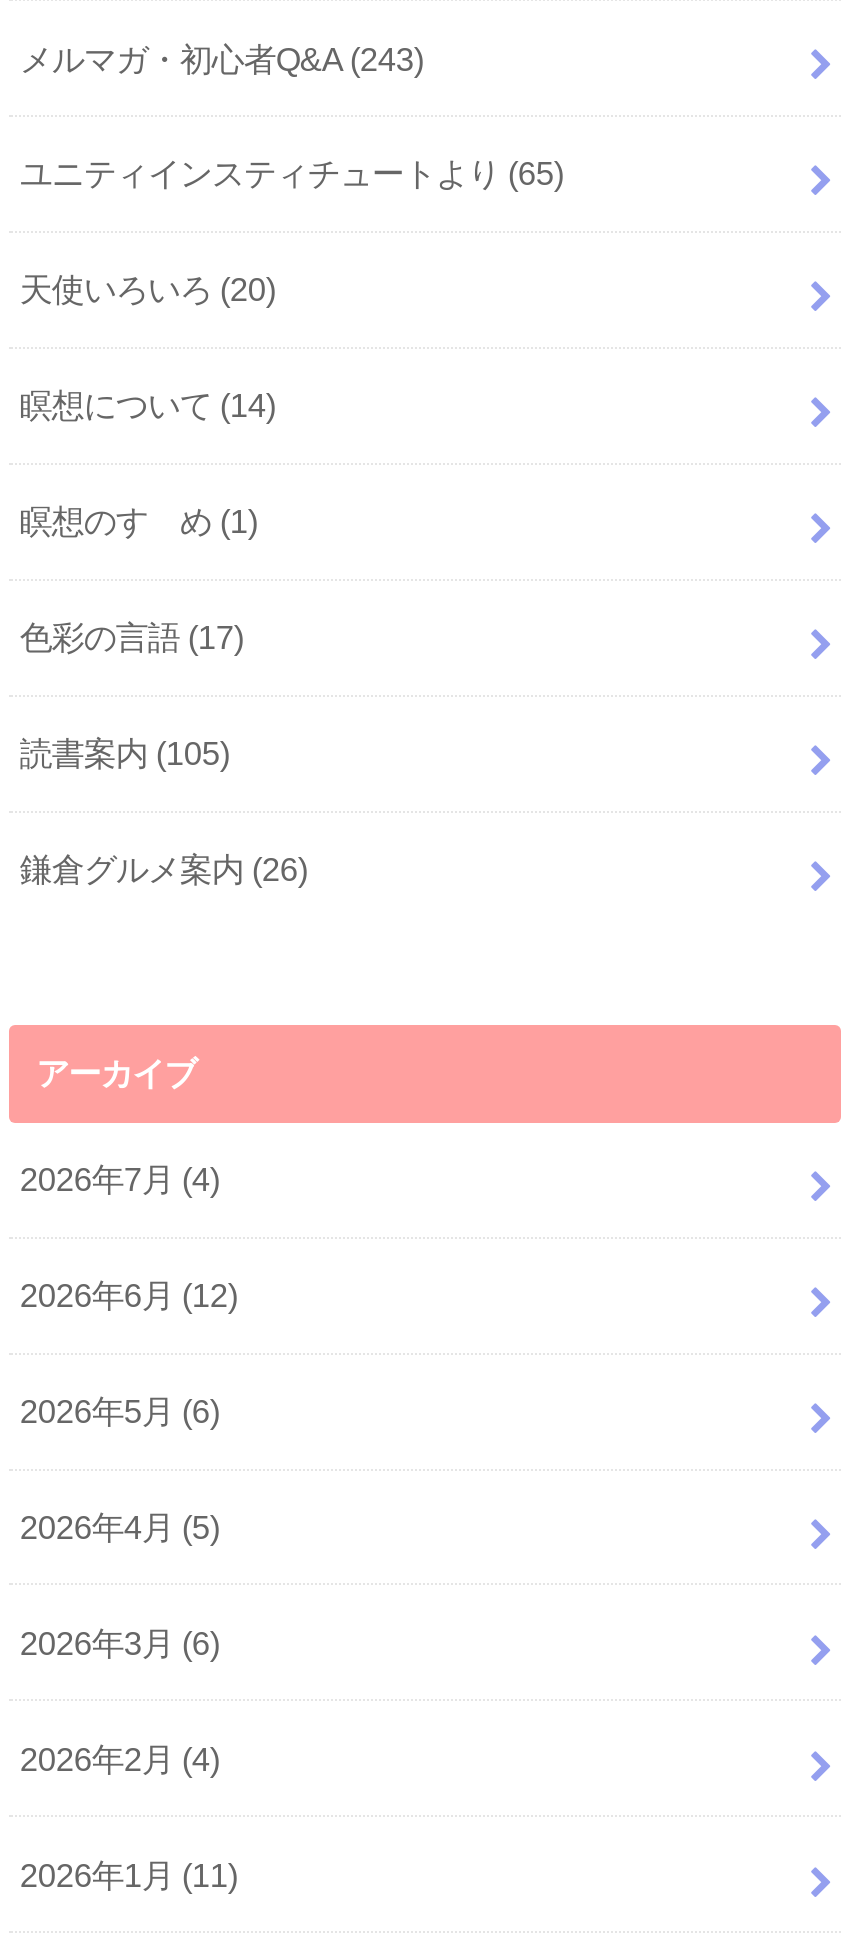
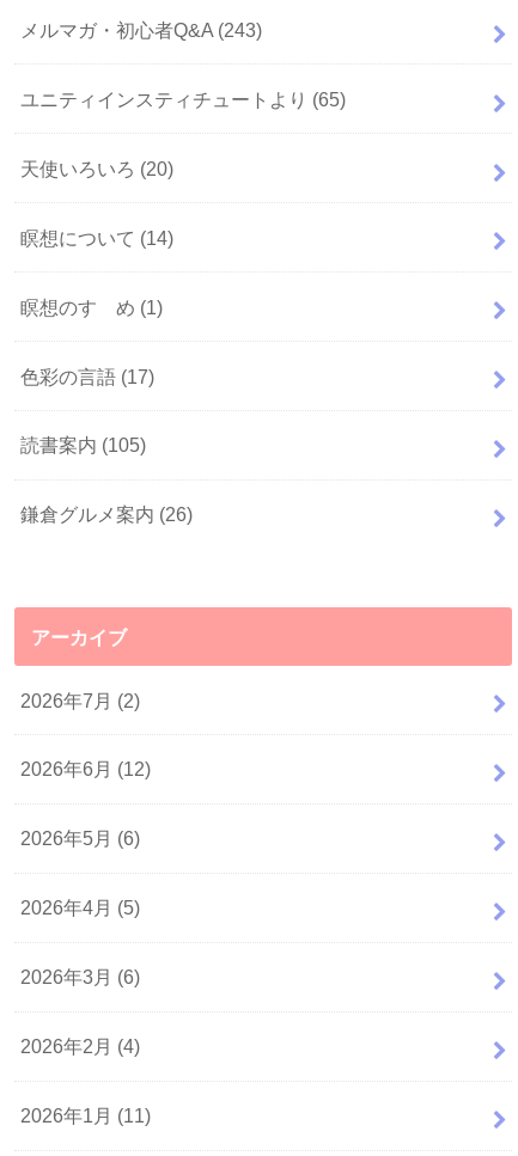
- 2026年7月 (4)
+ 2026年7月 (2)
